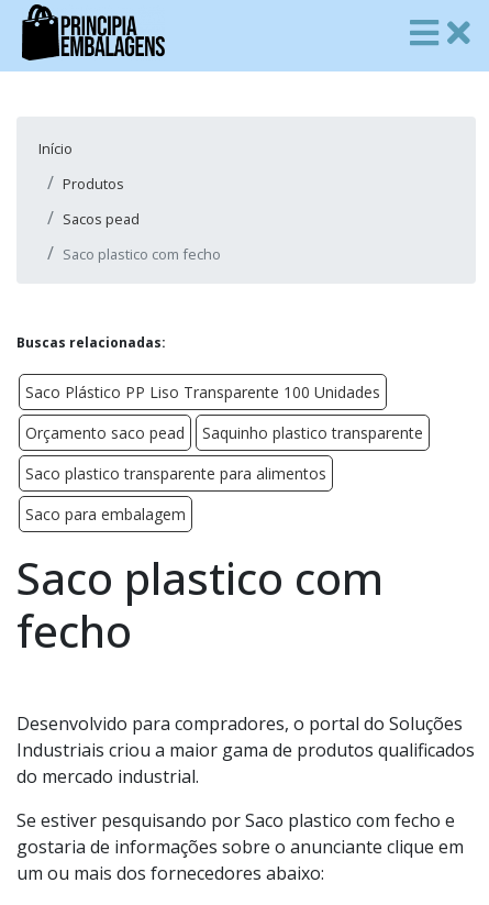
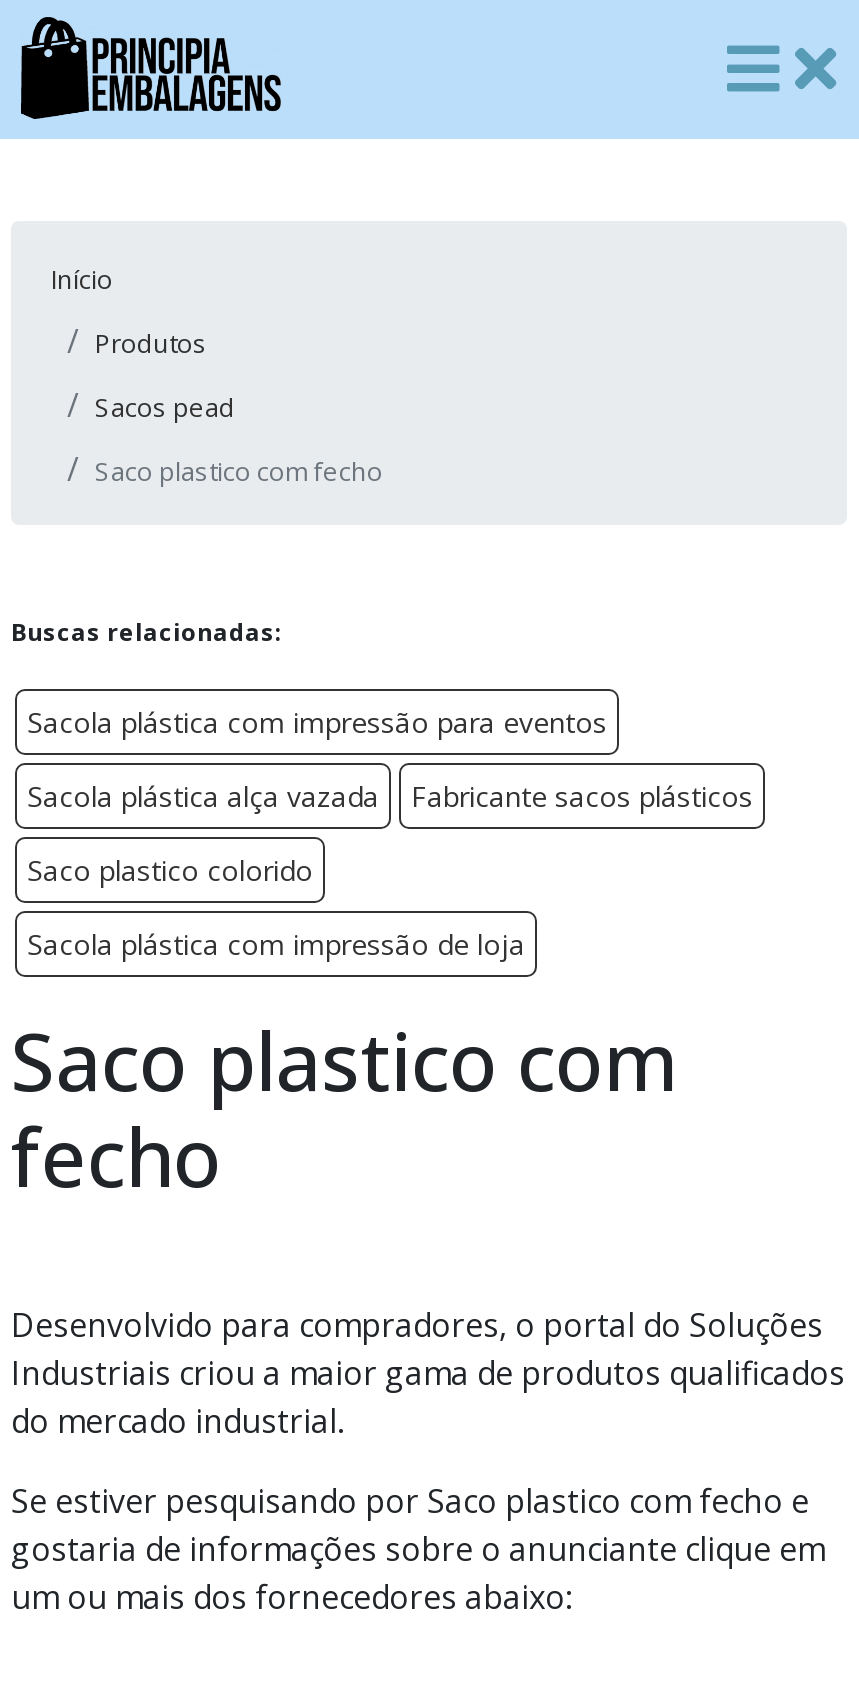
- Saco Plástico PP Liso Transparente 100 Unidades
+ Sacola plástica com impressão para eventos

- Orçamento saco pead
- Saquinho plastico transparente
+ Sacola plástica alça vazada
+ Fabricante sacos plásticos

- Saco plastico transparente para alimentos
+ Saco plastico colorido

- Saco para embalagem
+ Sacola plástica com impressão de loja
